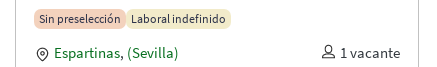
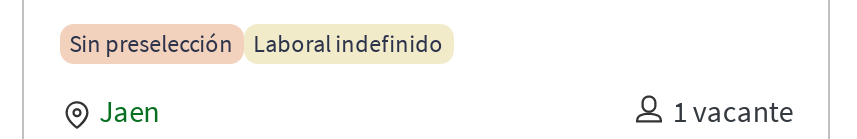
- Espartinas, (Sevilla)
+ Jaen
